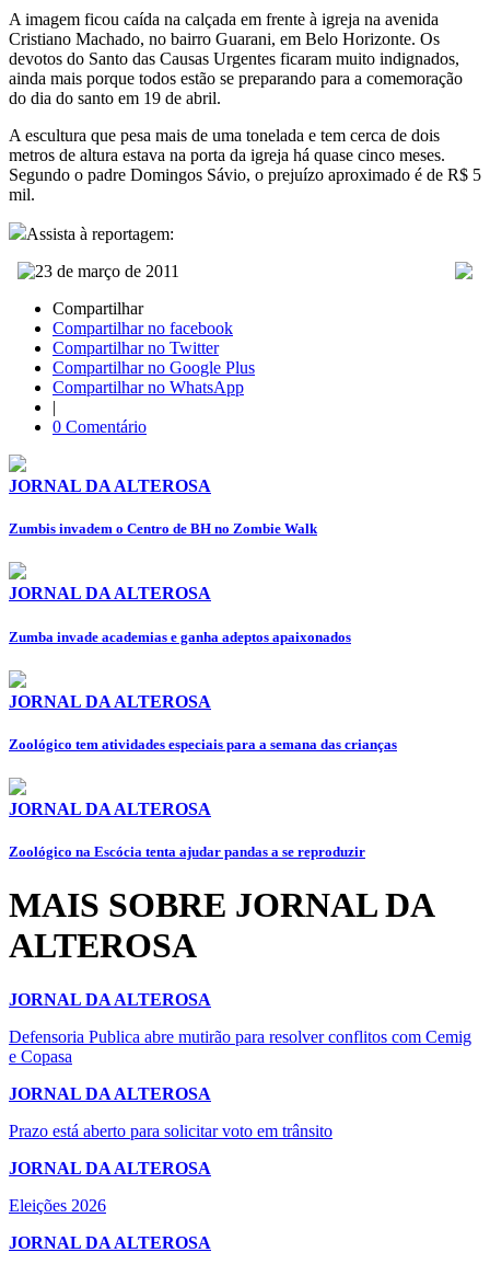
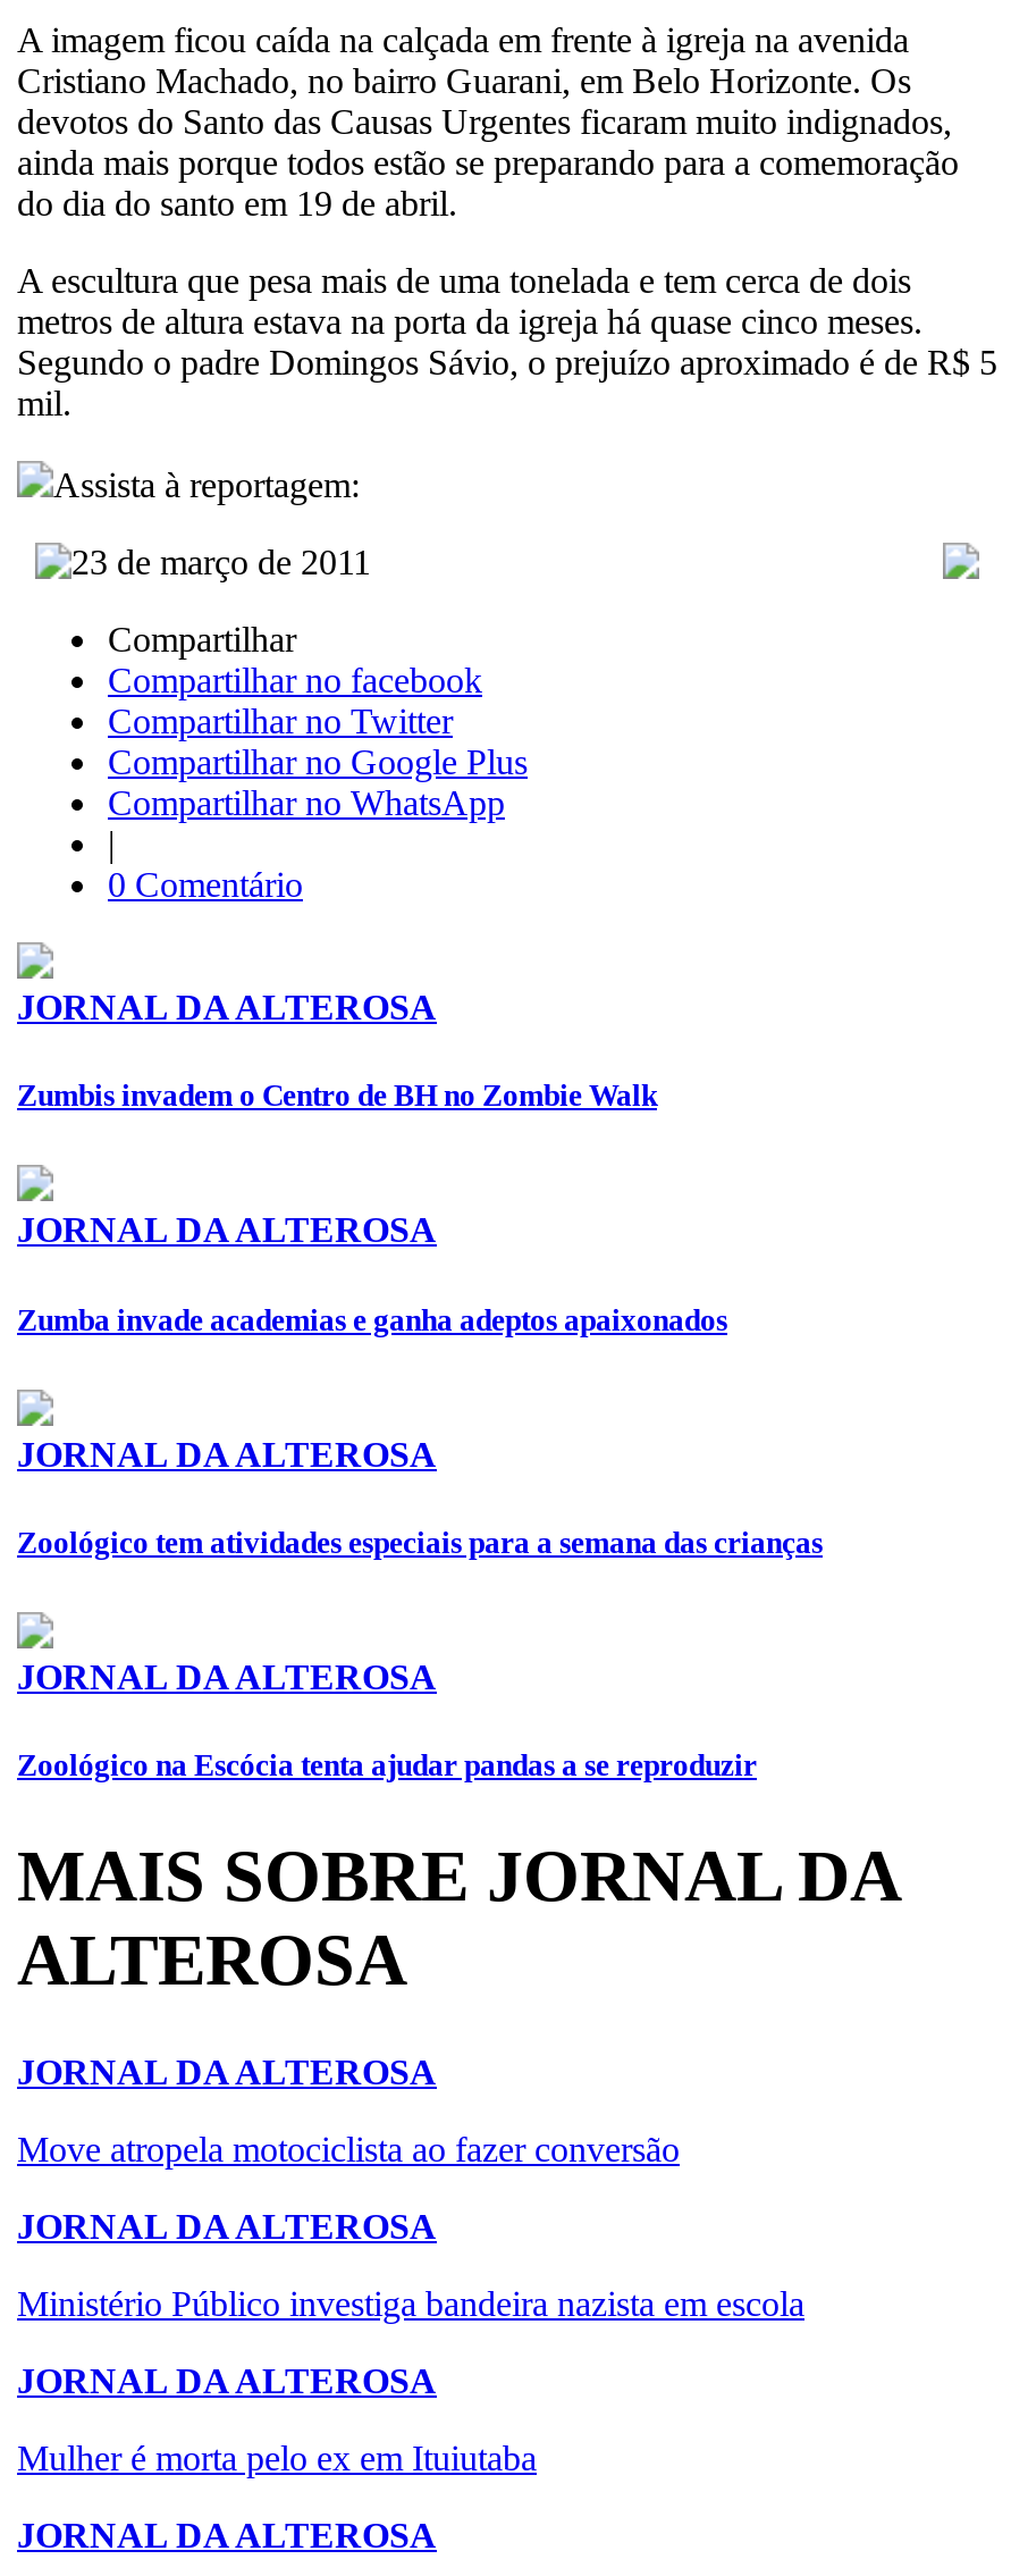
- Defensoria Publica abre mutirão para resolver conflitos com Cemig
- e Copasa
+ Move atropela motociclista ao fazer conversão

- Prazo está aberto para solicitar voto em trânsito
+ Ministério Público investiga bandeira nazista em escola

- Eleições 2026
+ Mulher é morta pelo ex em Ituiutaba
